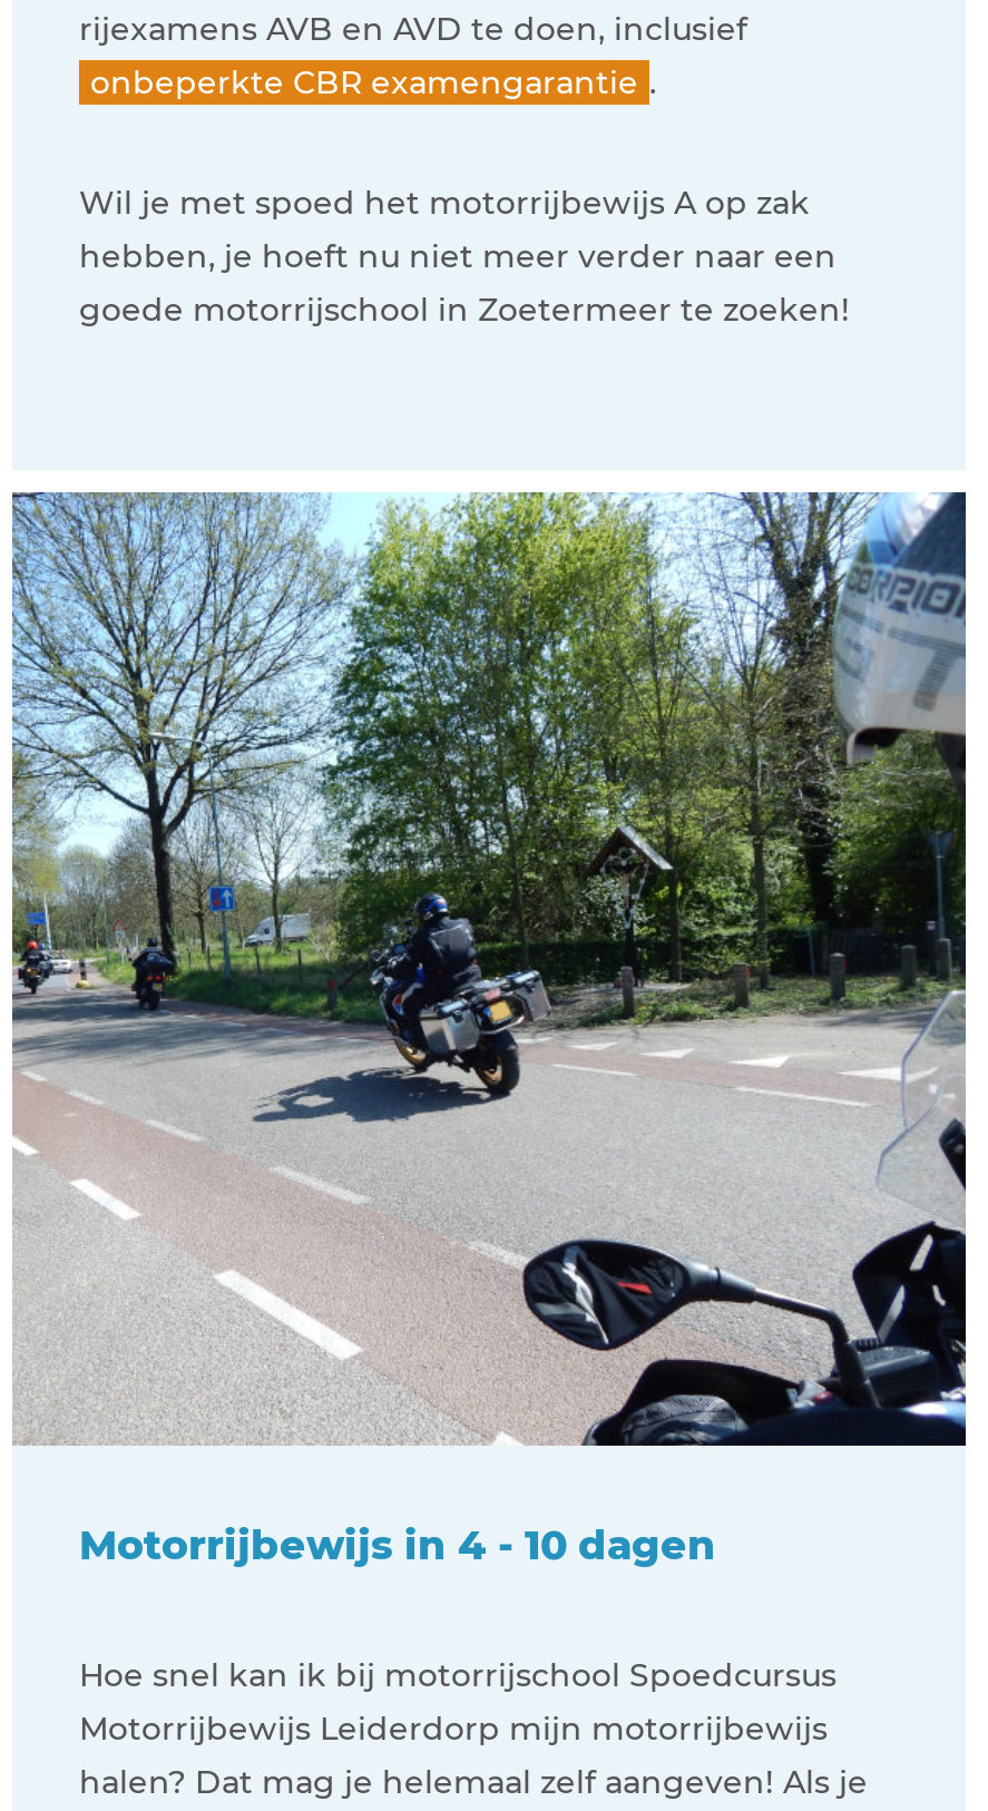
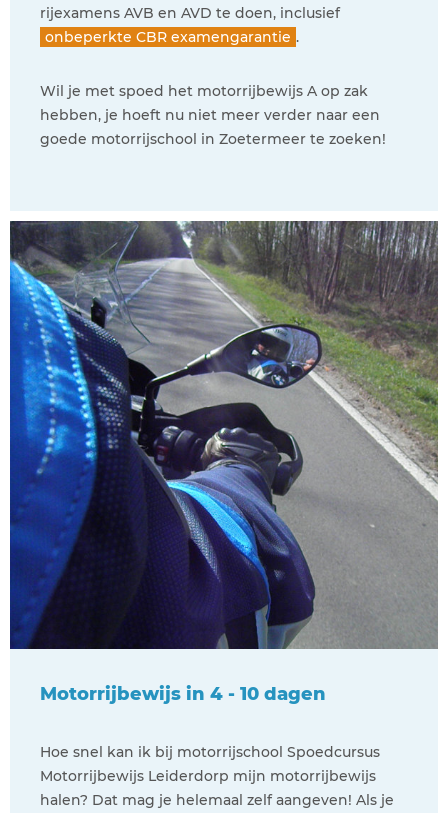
- [image]
+ [image]
